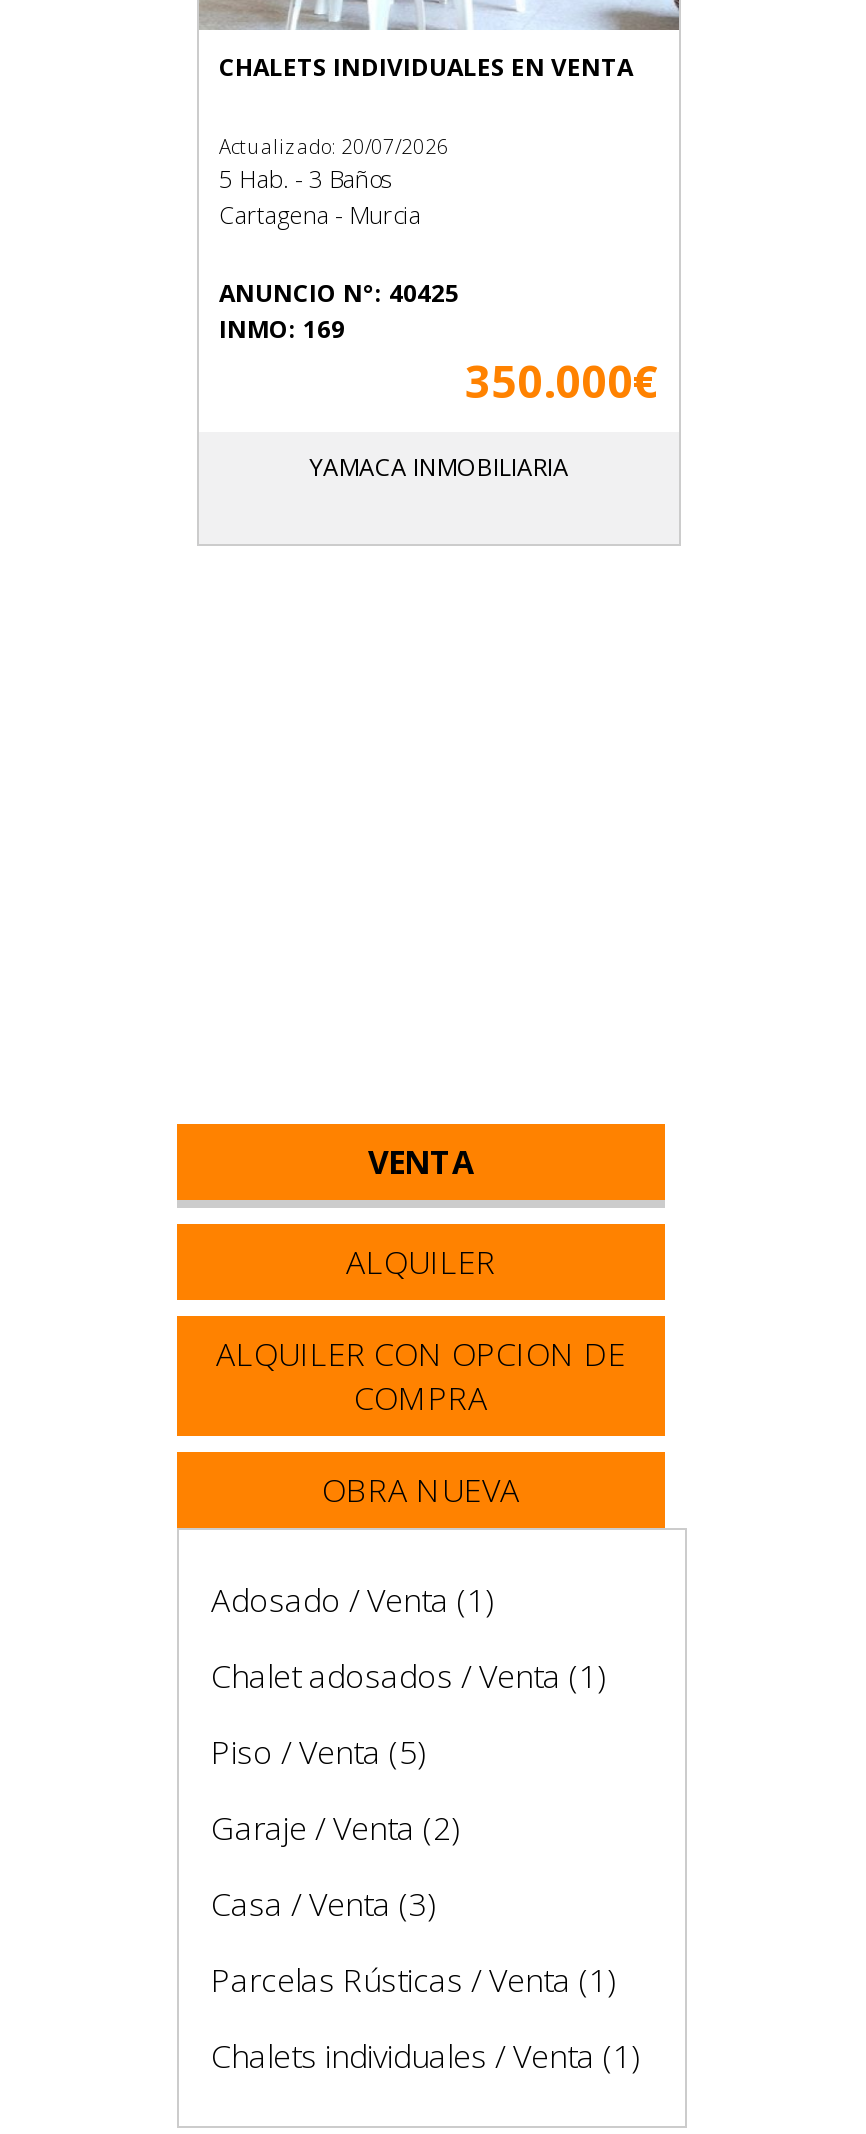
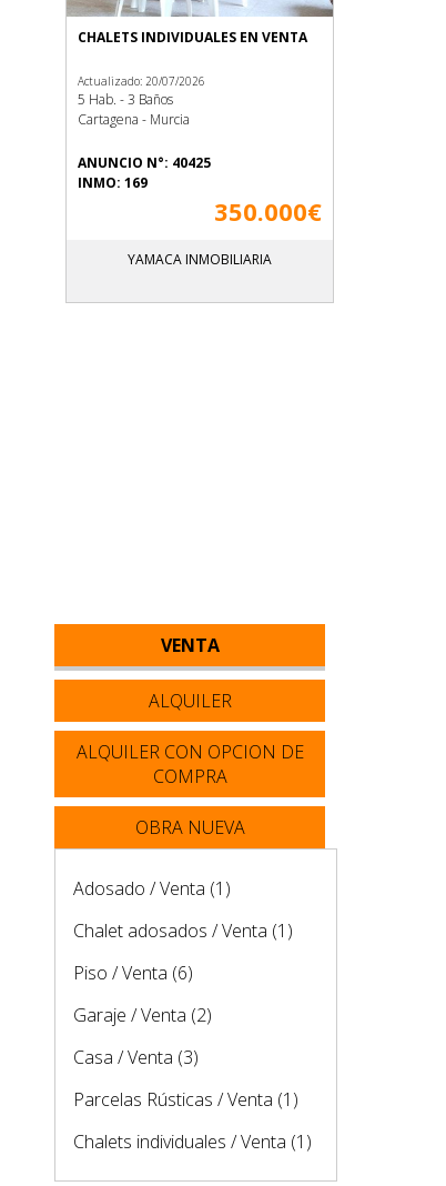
- Piso / Venta (5)
+ Piso / Venta (6)
